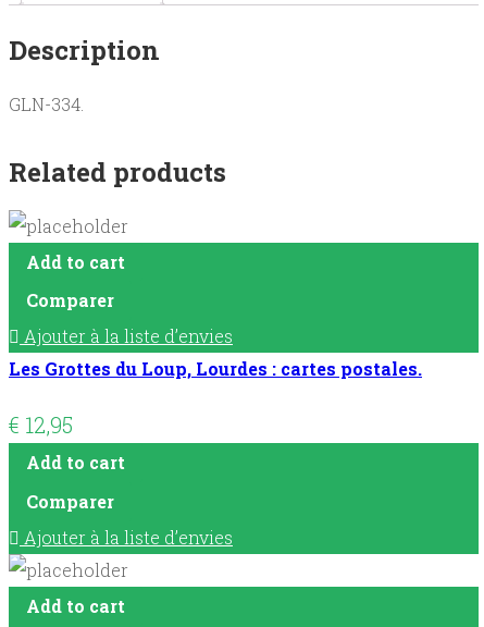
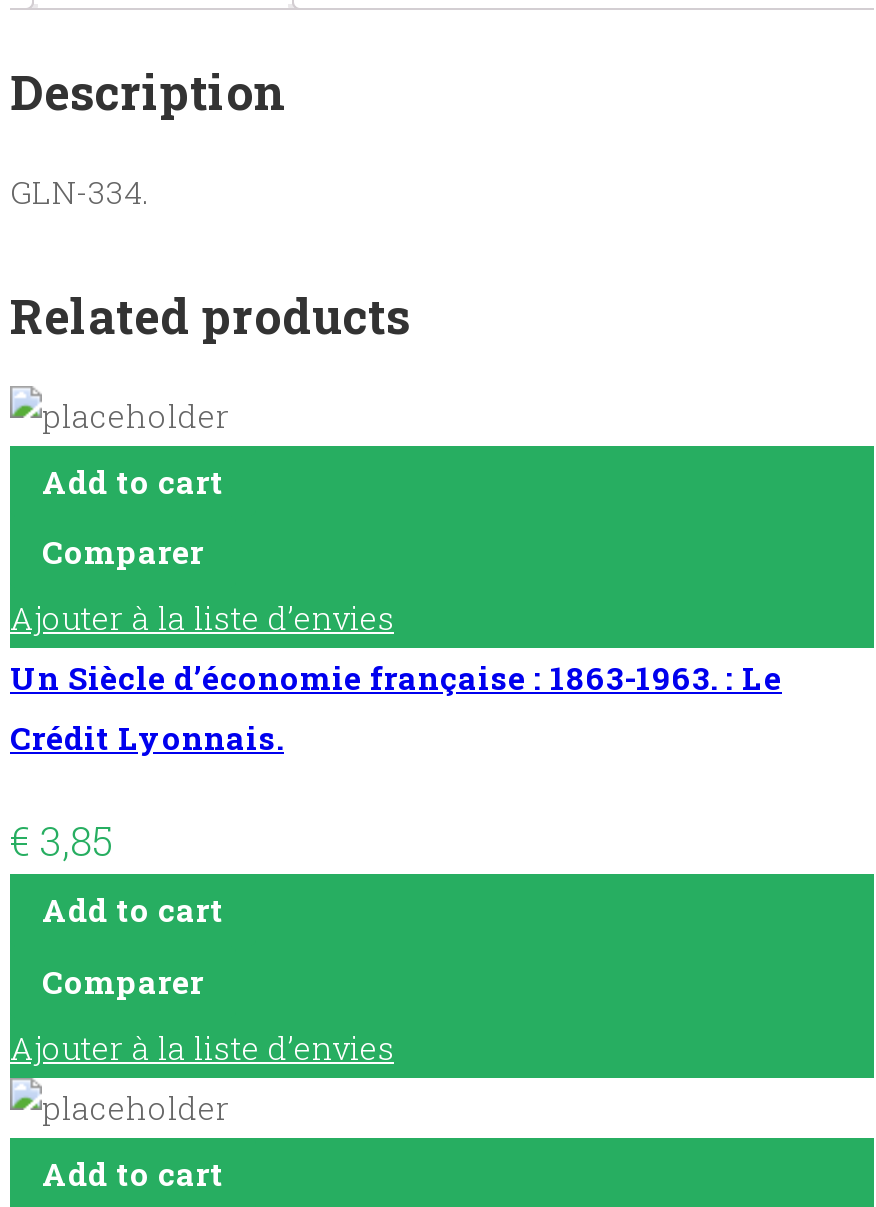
- Les Grottes du Loup, Lourdes : cartes postales.
+ Un Siècle d’économie française : 1863-1963. : Le
+ Crédit Lyonnais.

- €12,95
+ €3,85
